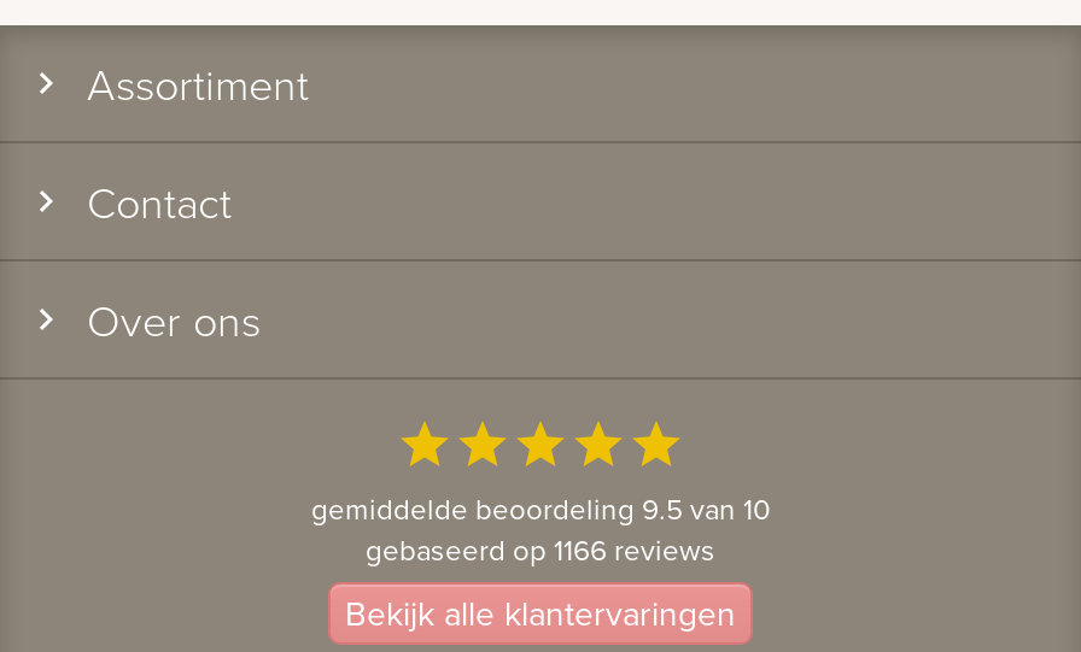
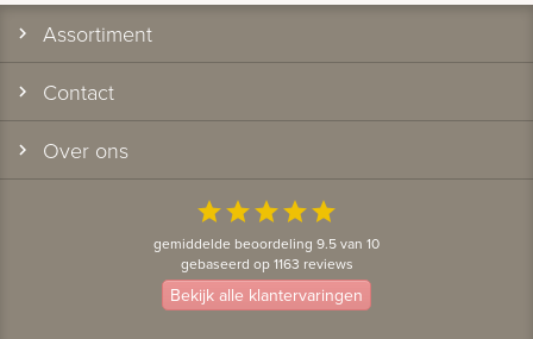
- gebaseerd op 1166 reviews
+ gebaseerd op 1163 reviews
